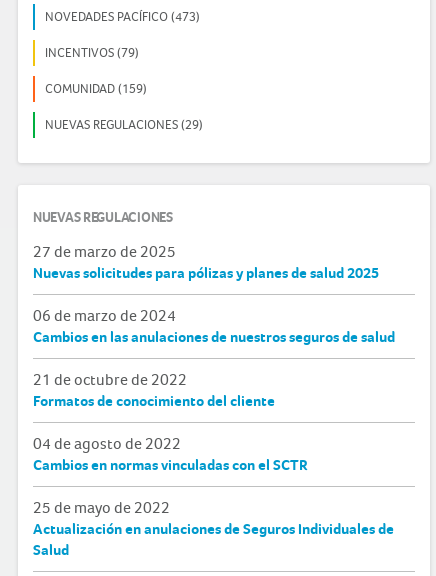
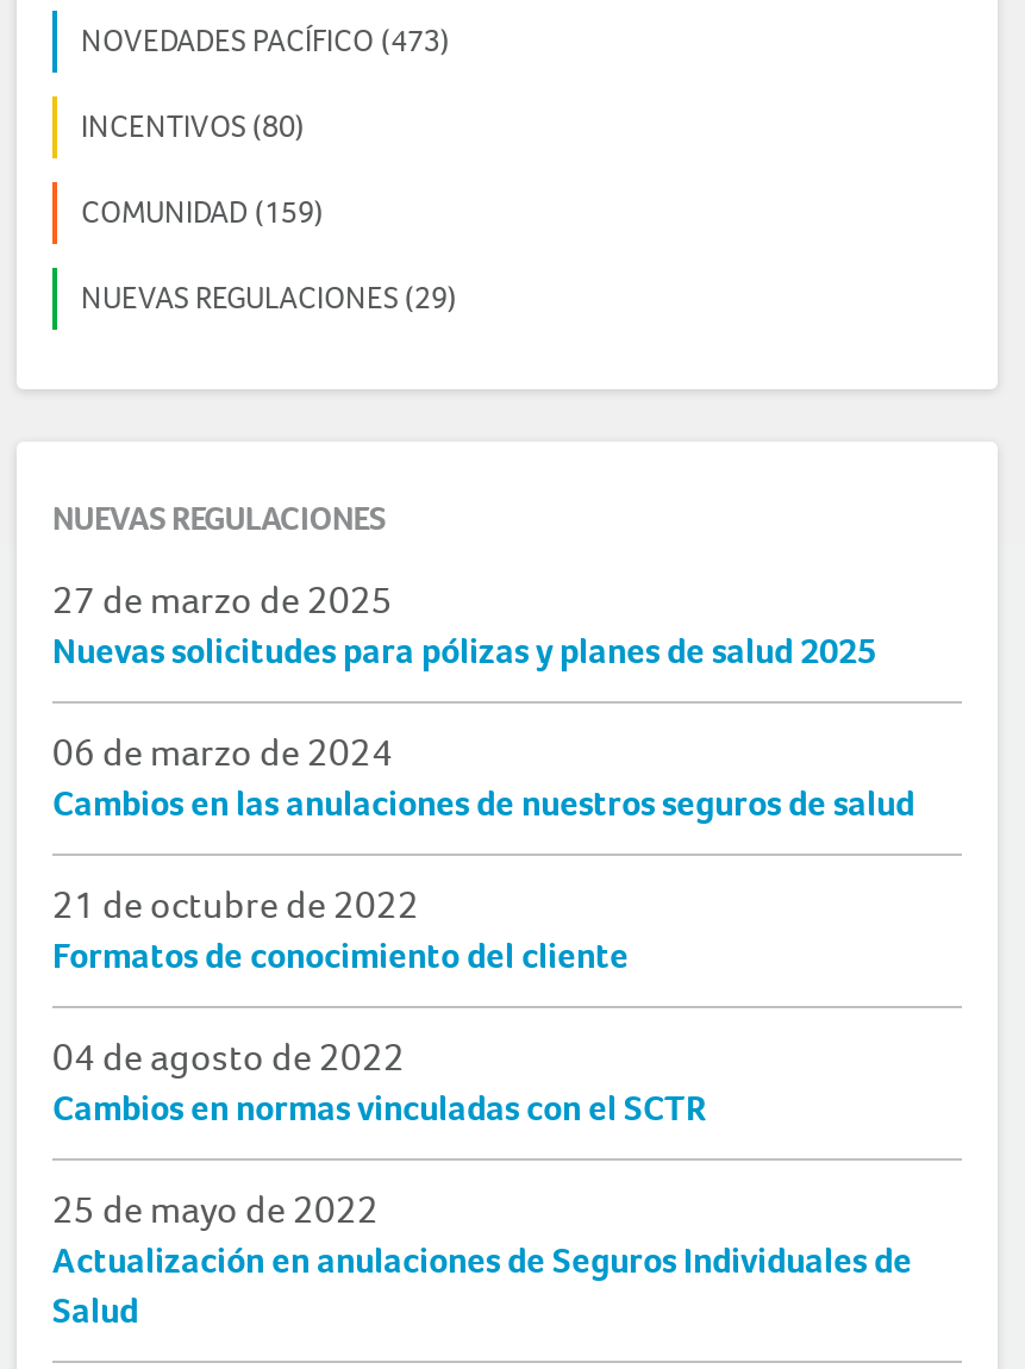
- INCENTIVOS (79)
+ INCENTIVOS (80)
